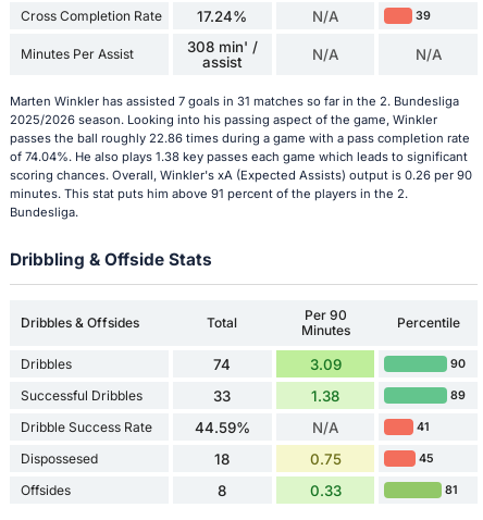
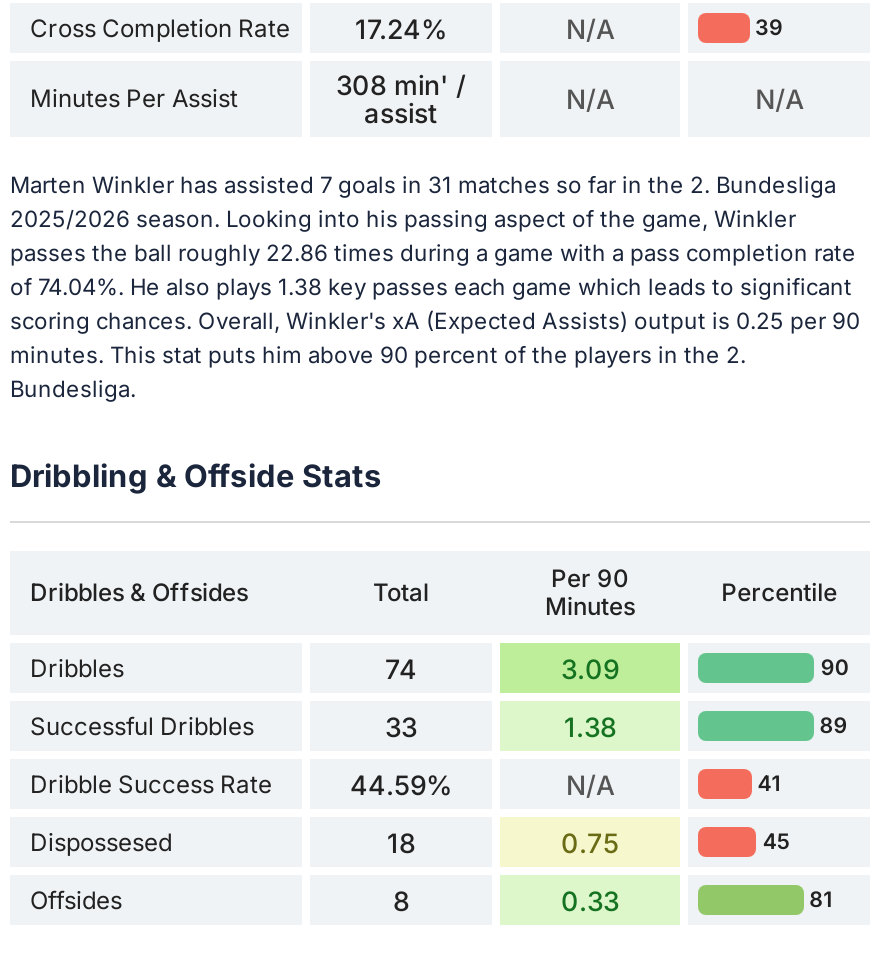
- scoring chances. Overall, Winkler's xA (Expected Assists) output is 0.26 per 90
+ scoring chances. Overall, Winkler's xA (Expected Assists) output is 0.25 per 90

- minutes. This stat puts him above 91 percent of the players in the 2.
+ minutes. This stat puts him above 90 percent of the players in the 2.
